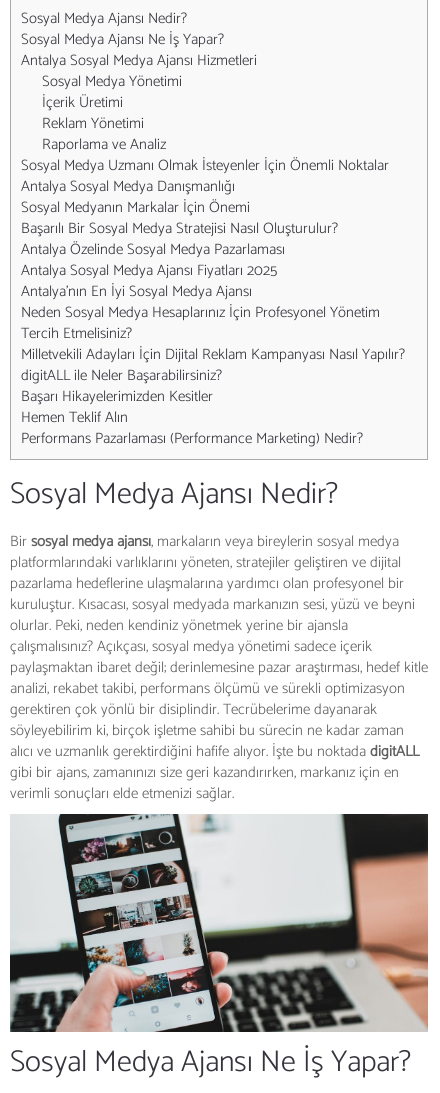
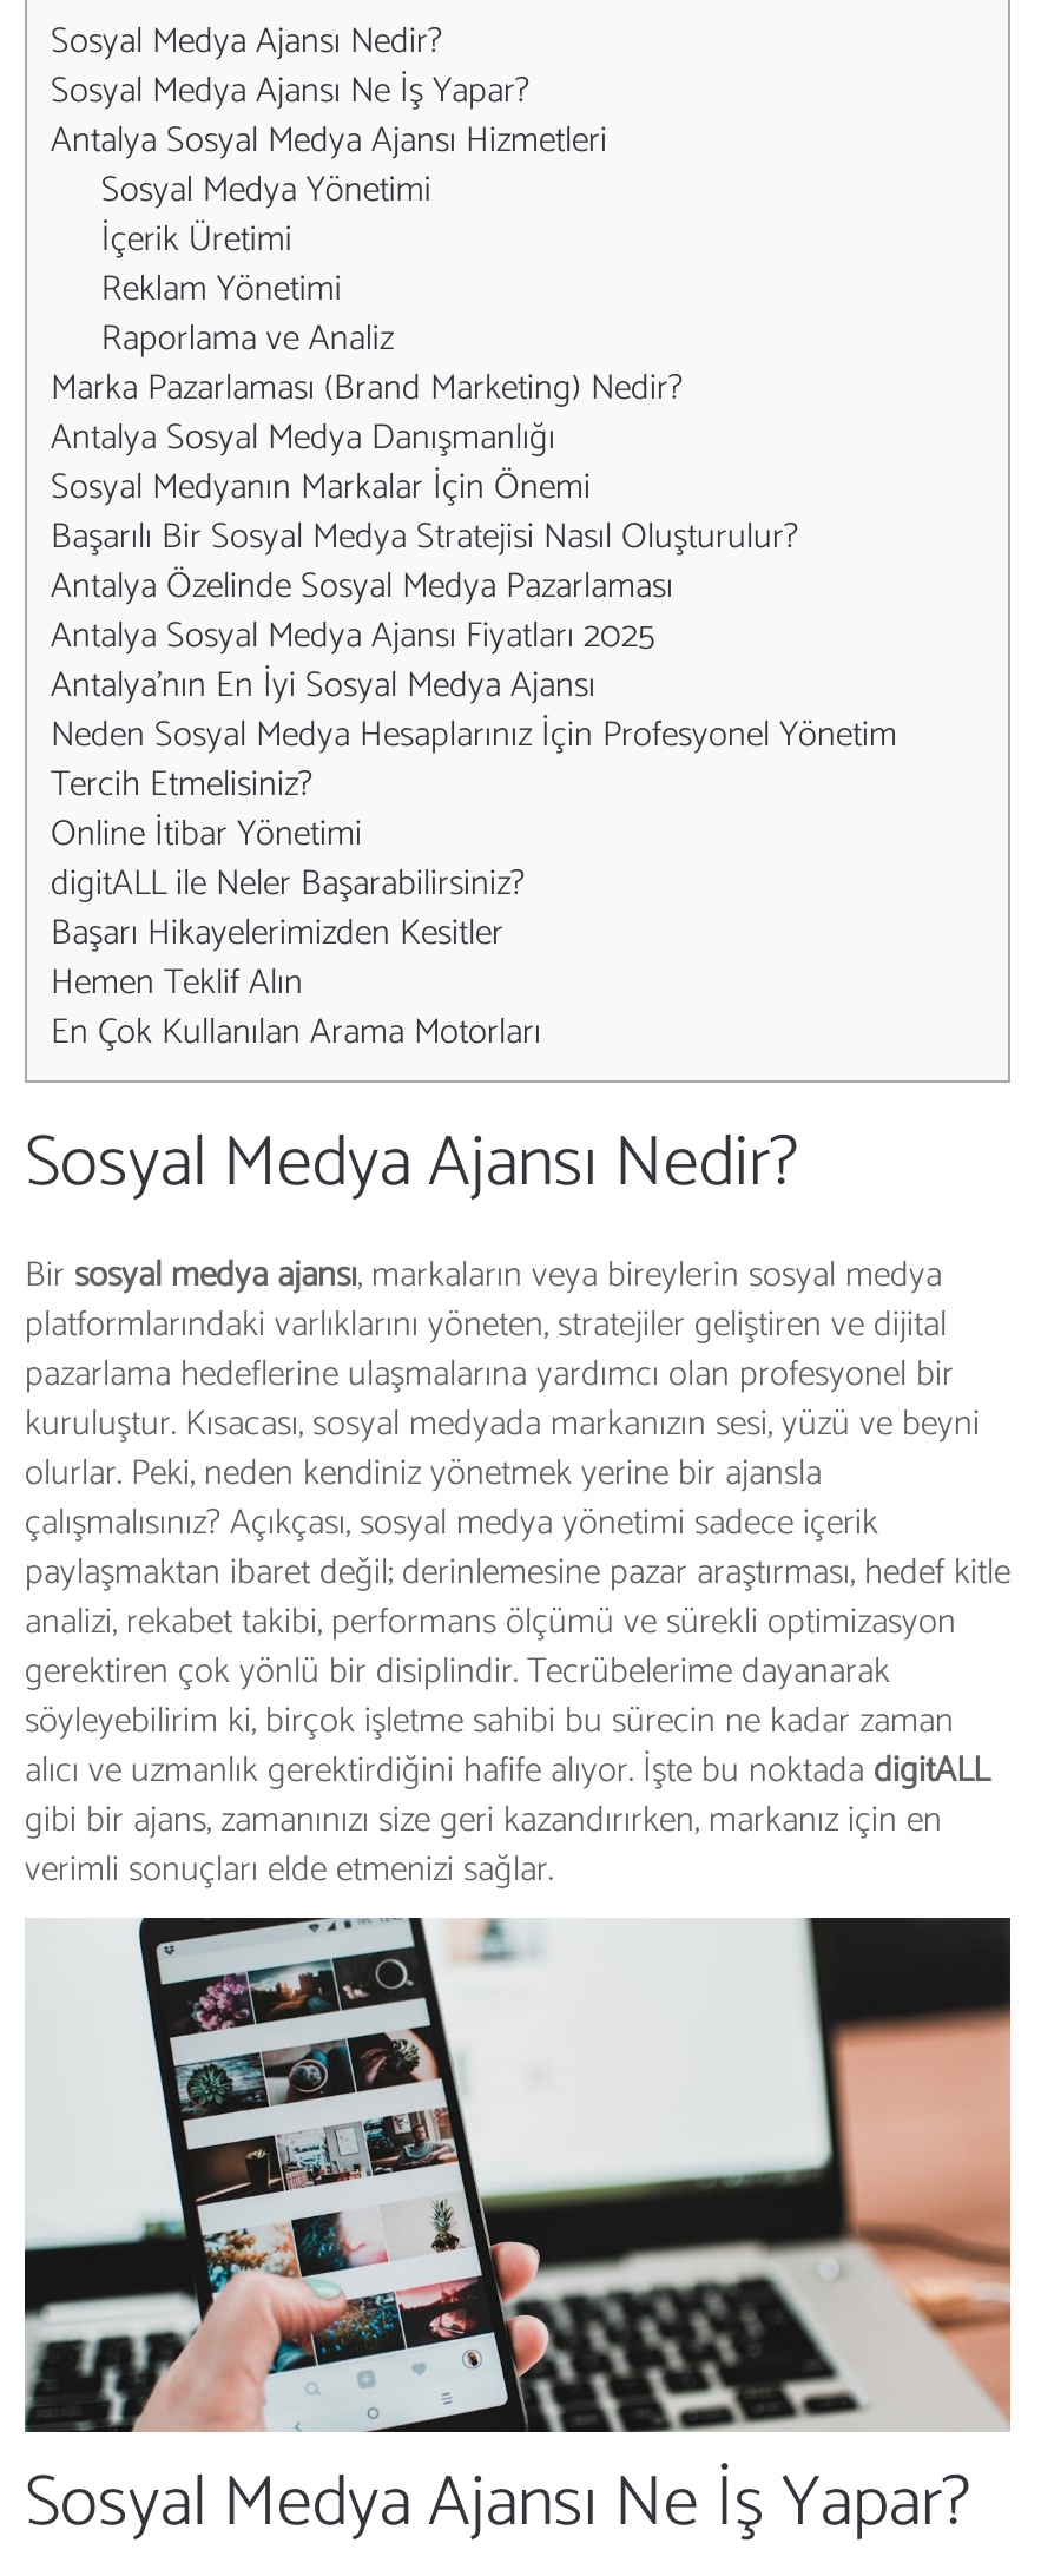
- Sosyal Medya Uzmanı Olmak İsteyenler İçin Önemli Noktalar
+ Marka Pazarlaması (Brand Marketing) Nedir?

- Milletvekili Adayları İçin Dijital Reklam Kampanyası Nasıl Yapılır?
+ Online İtibar Yönetimi

- Performans Pazarlaması (Performance Marketing) Nedir?
+ En Çok Kullanılan Arama Motorları
